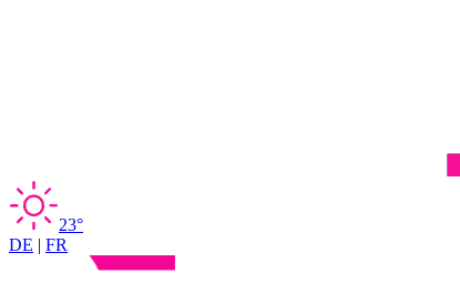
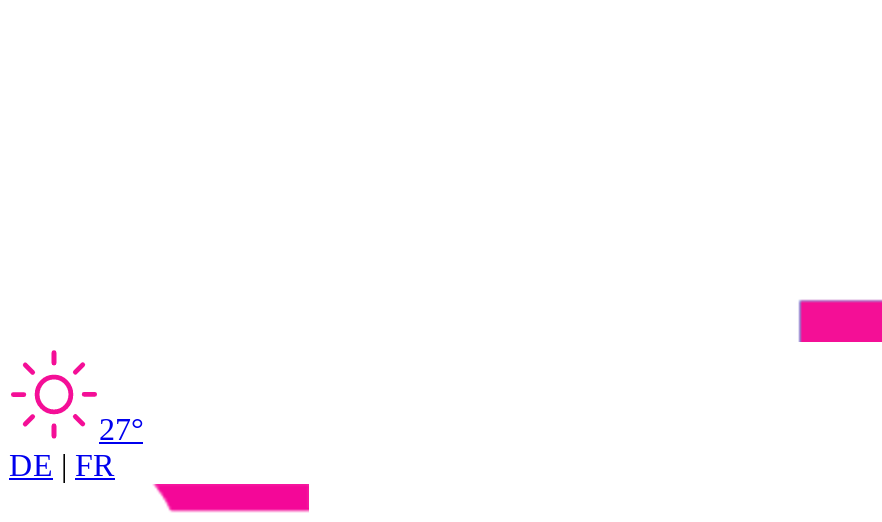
- 23°
+ 27°
